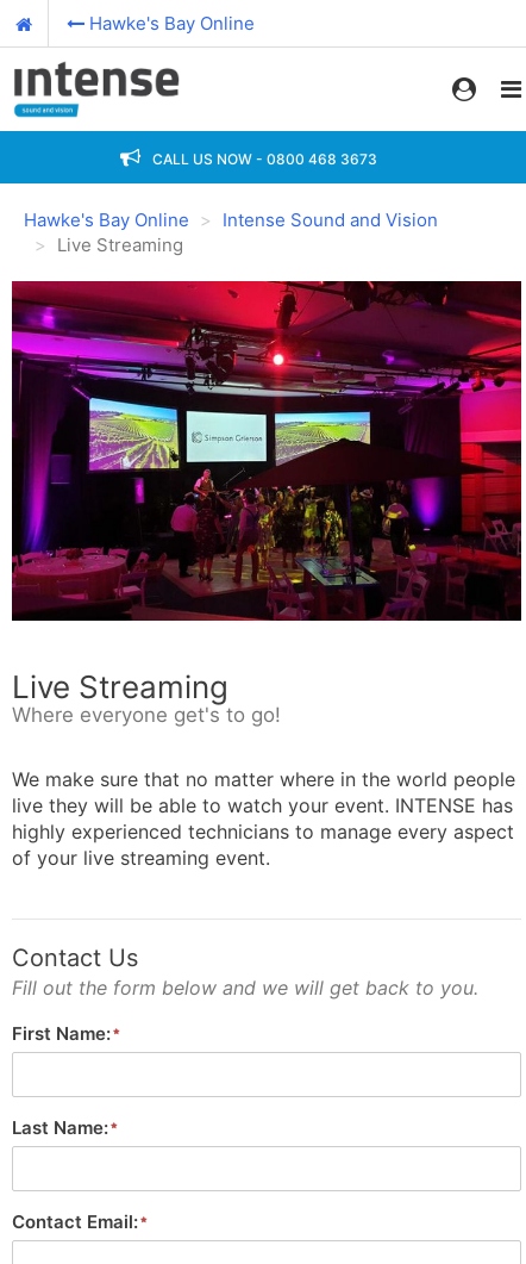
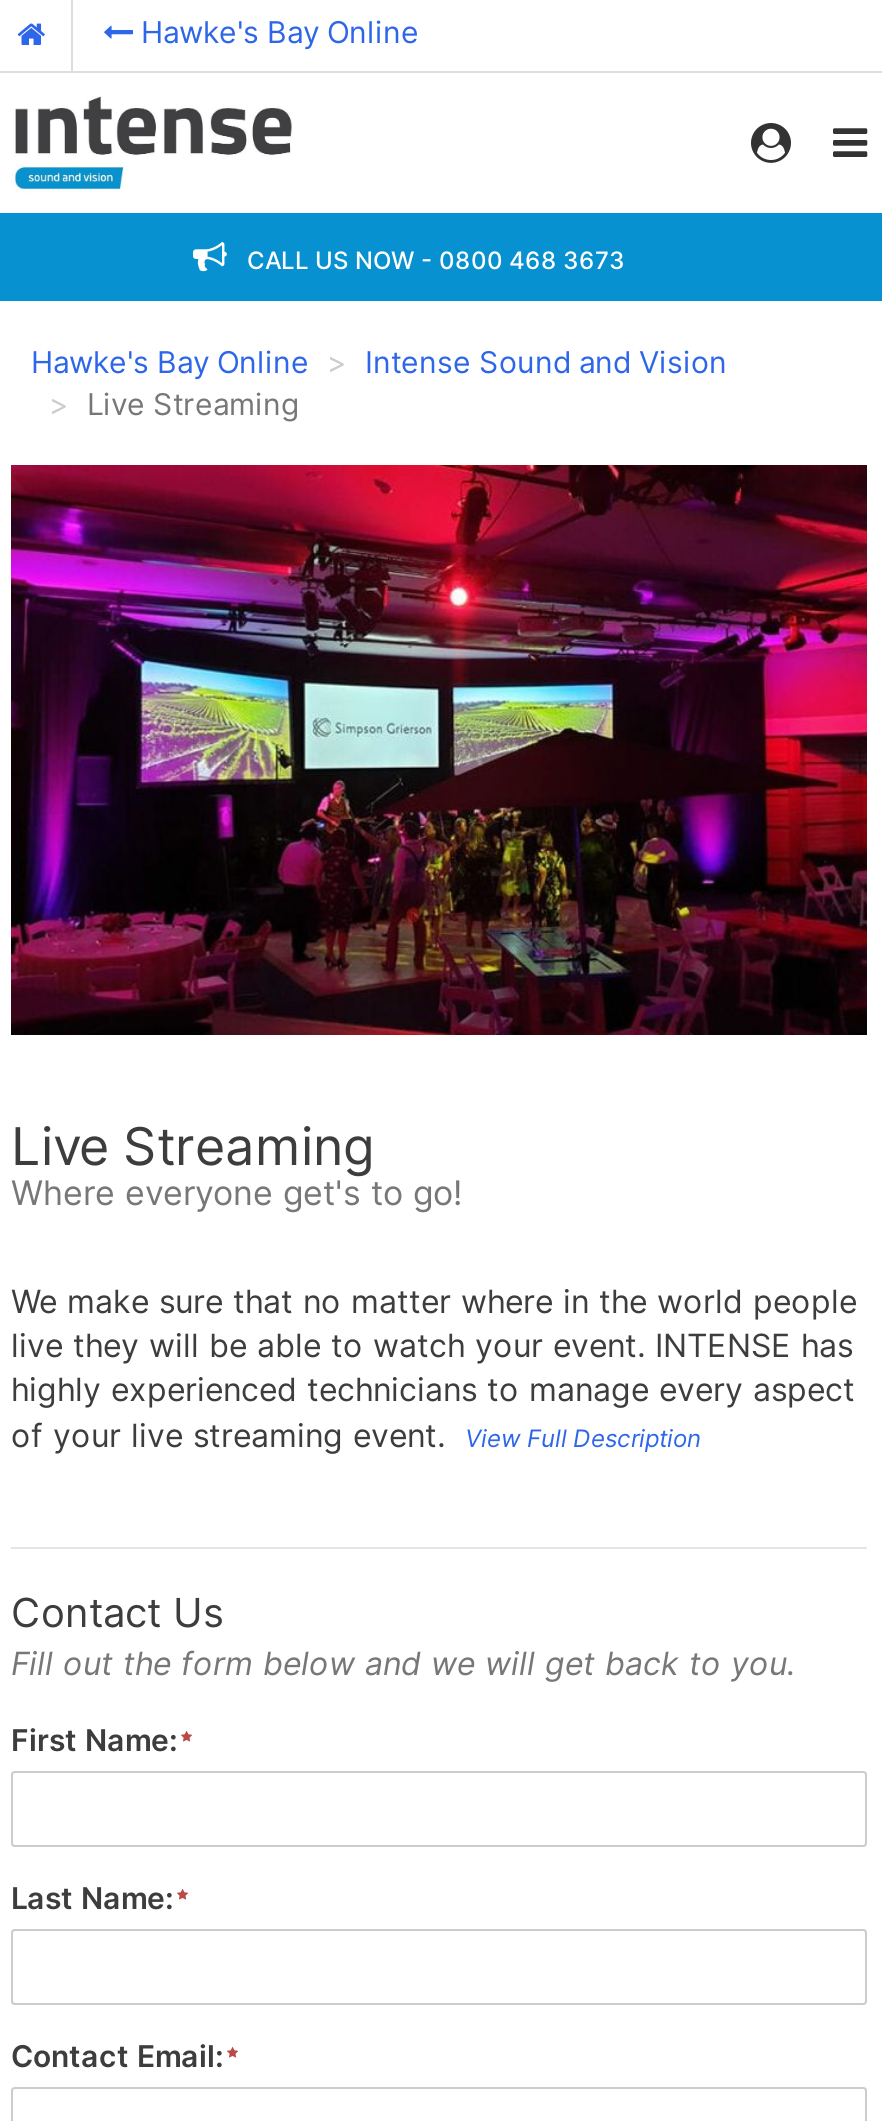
+ View Full Description
